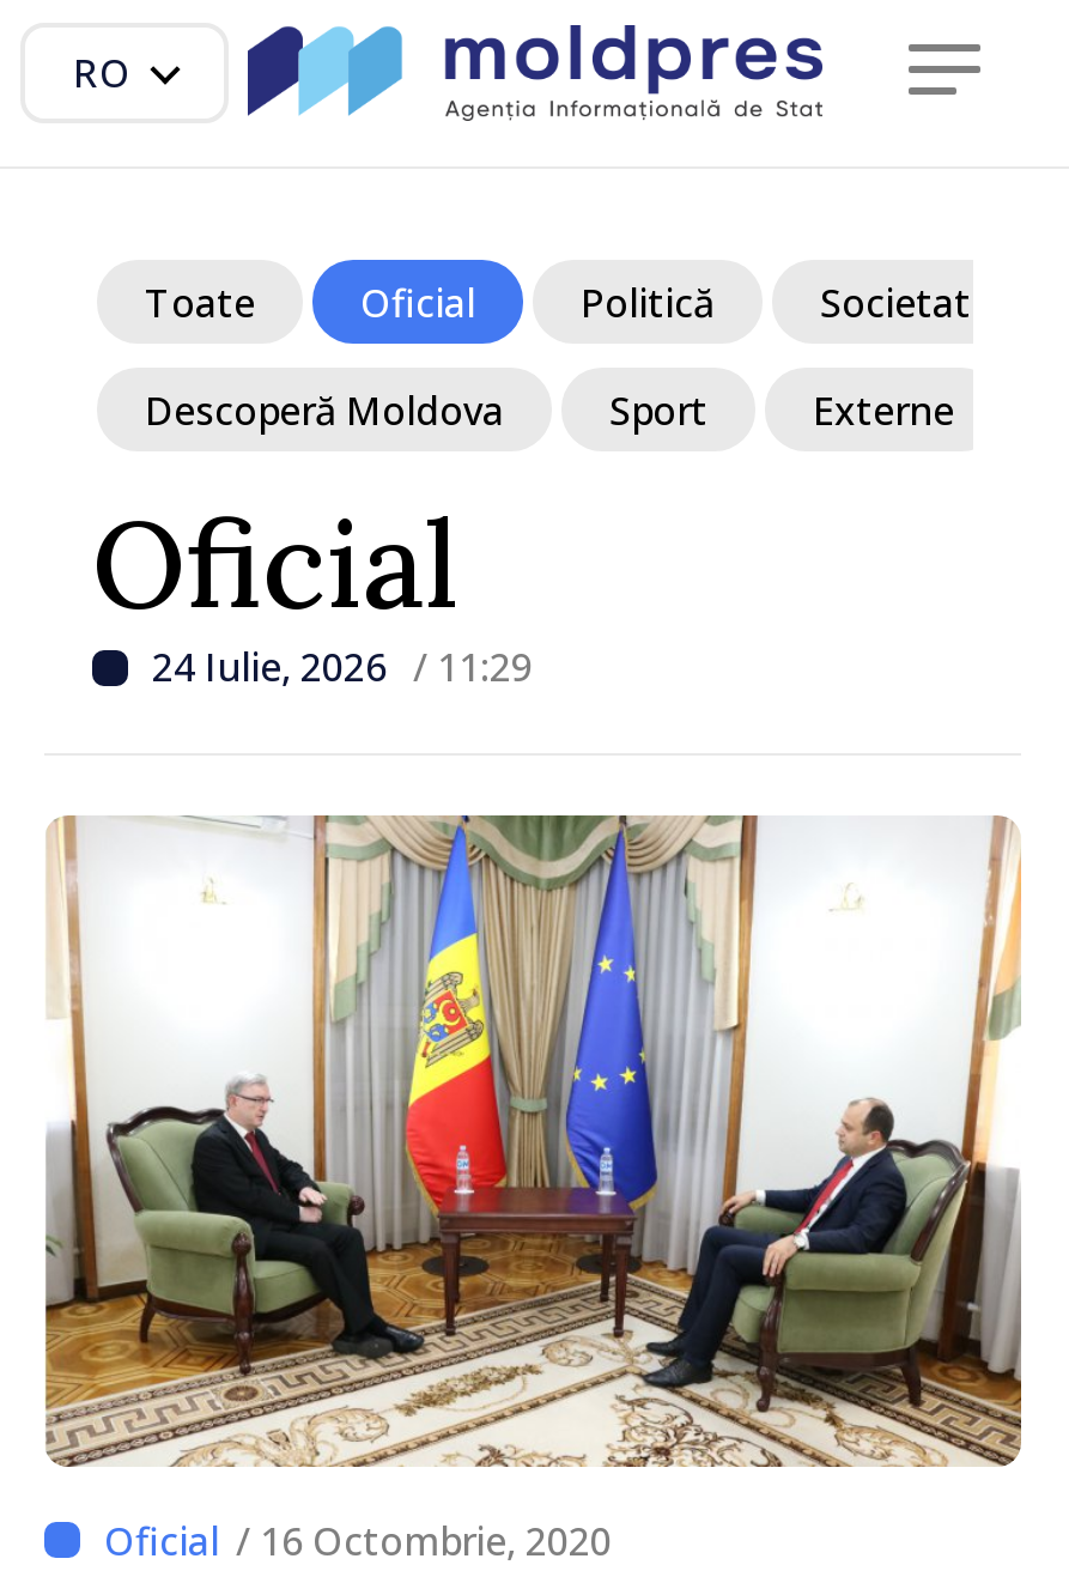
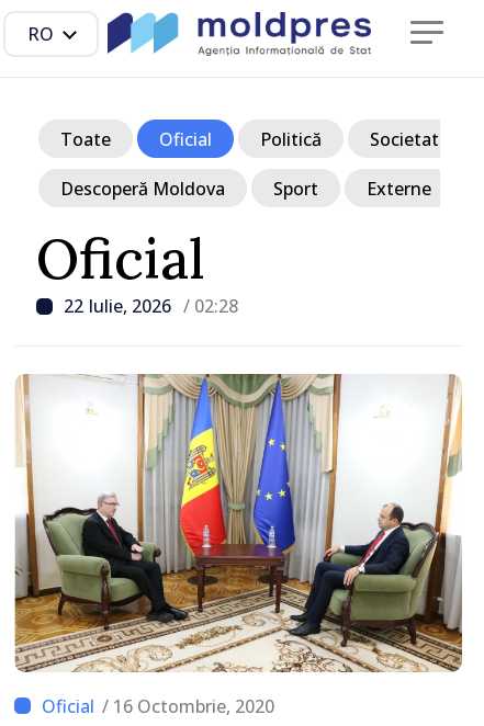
- 24 Iulie, 2026 / 11:29
+ 22 Iulie, 2026 / 02:28
